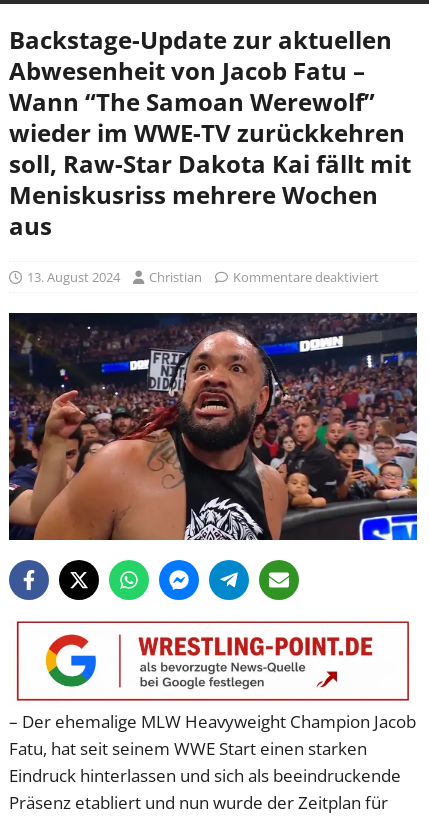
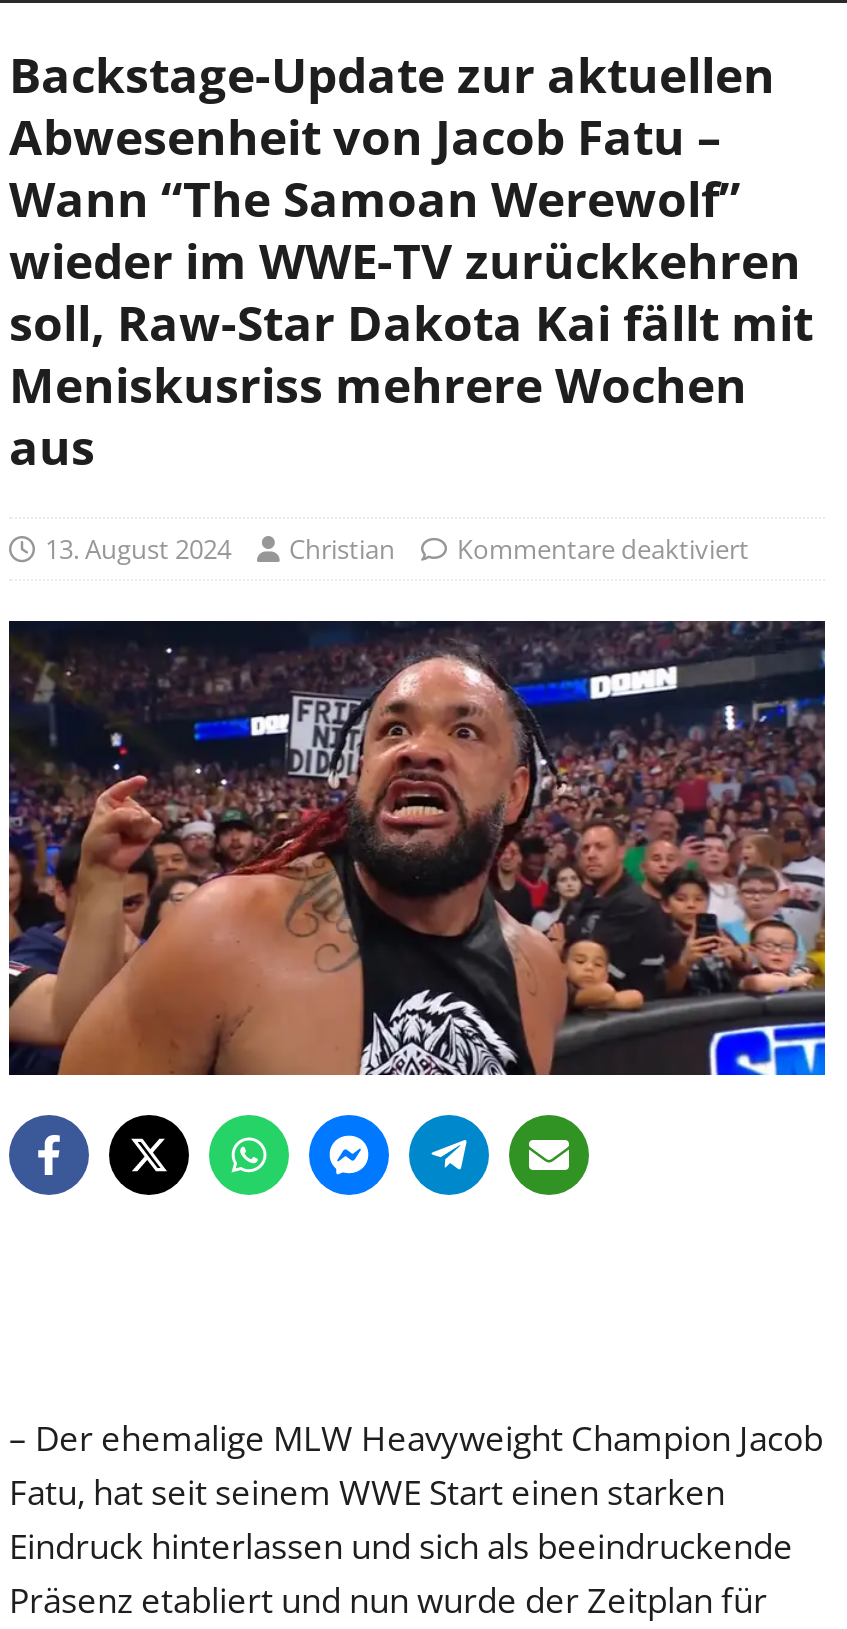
- [image]
